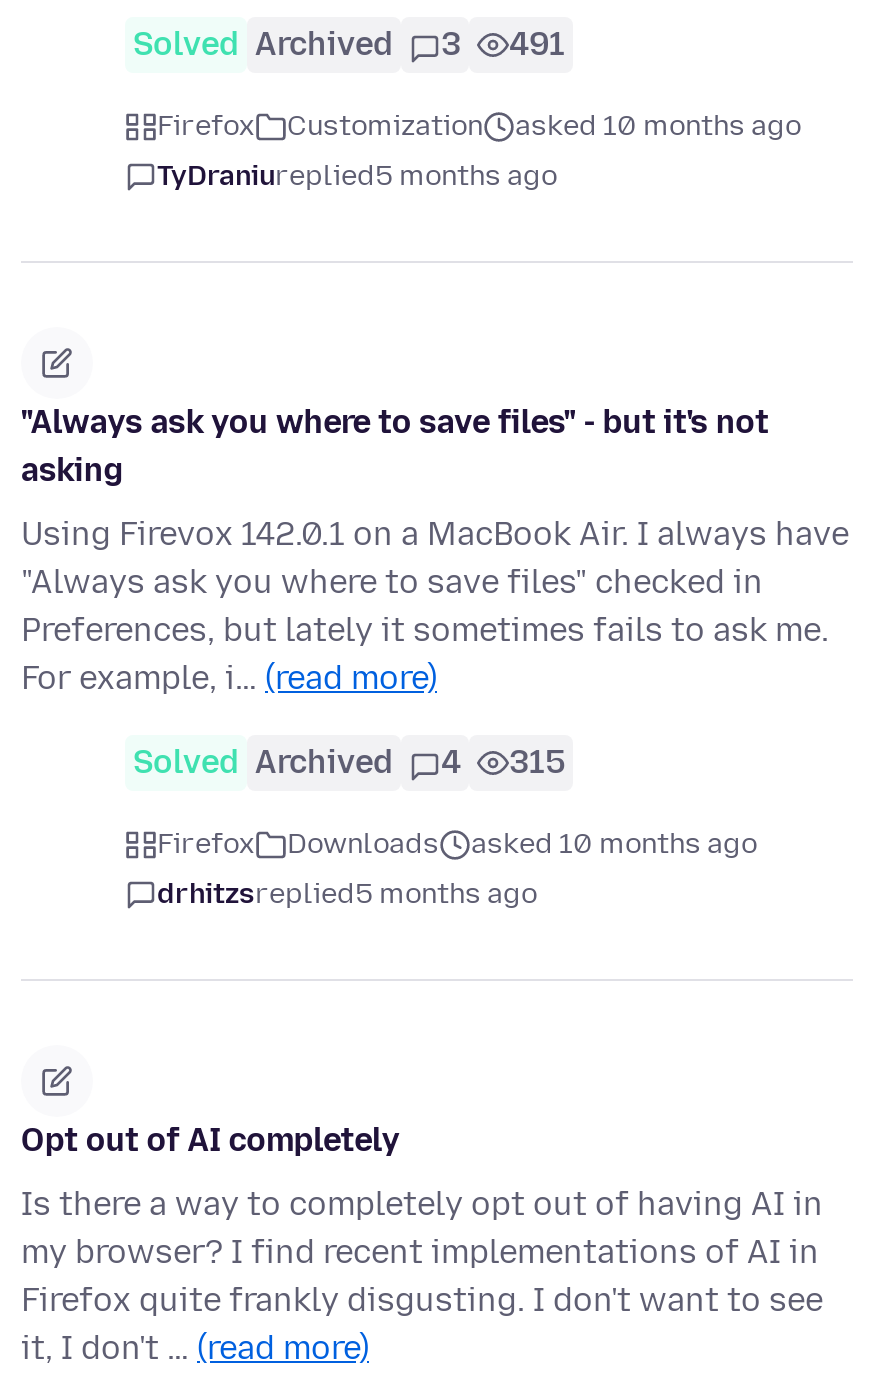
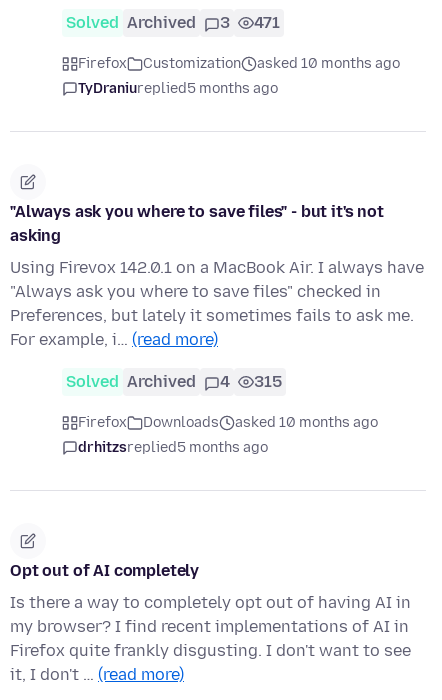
- Solved Archived 3 491
+ Solved Archived 3 471
